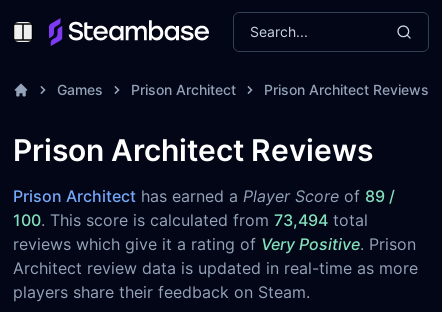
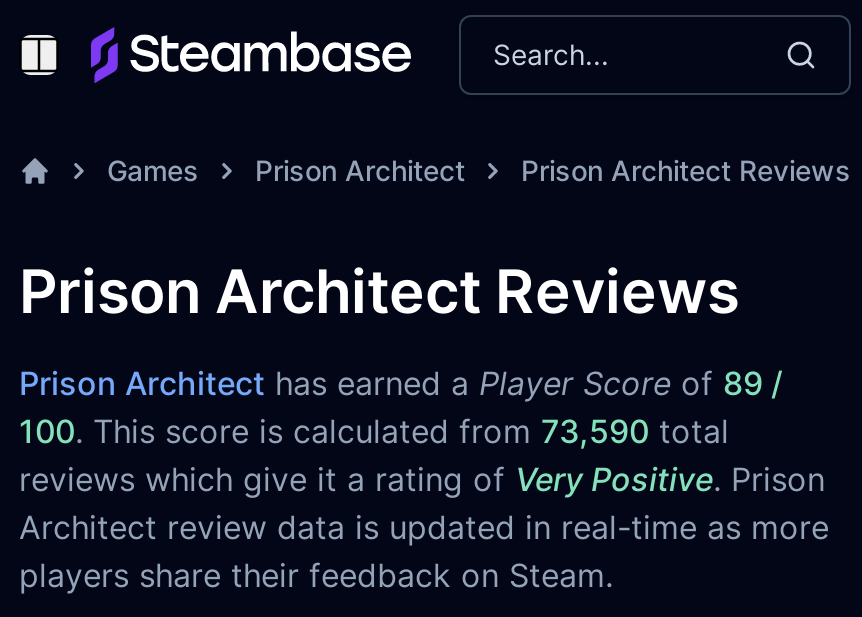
- 100. This score is calculated from 73,494 total
+ 100. This score is calculated from 73,590 total
